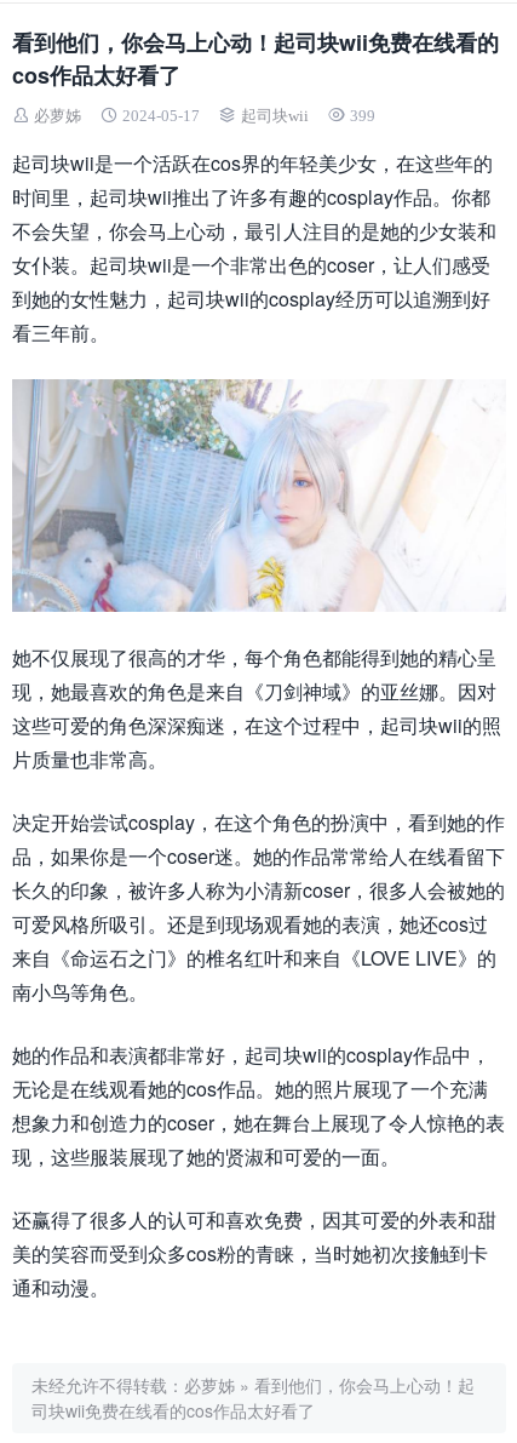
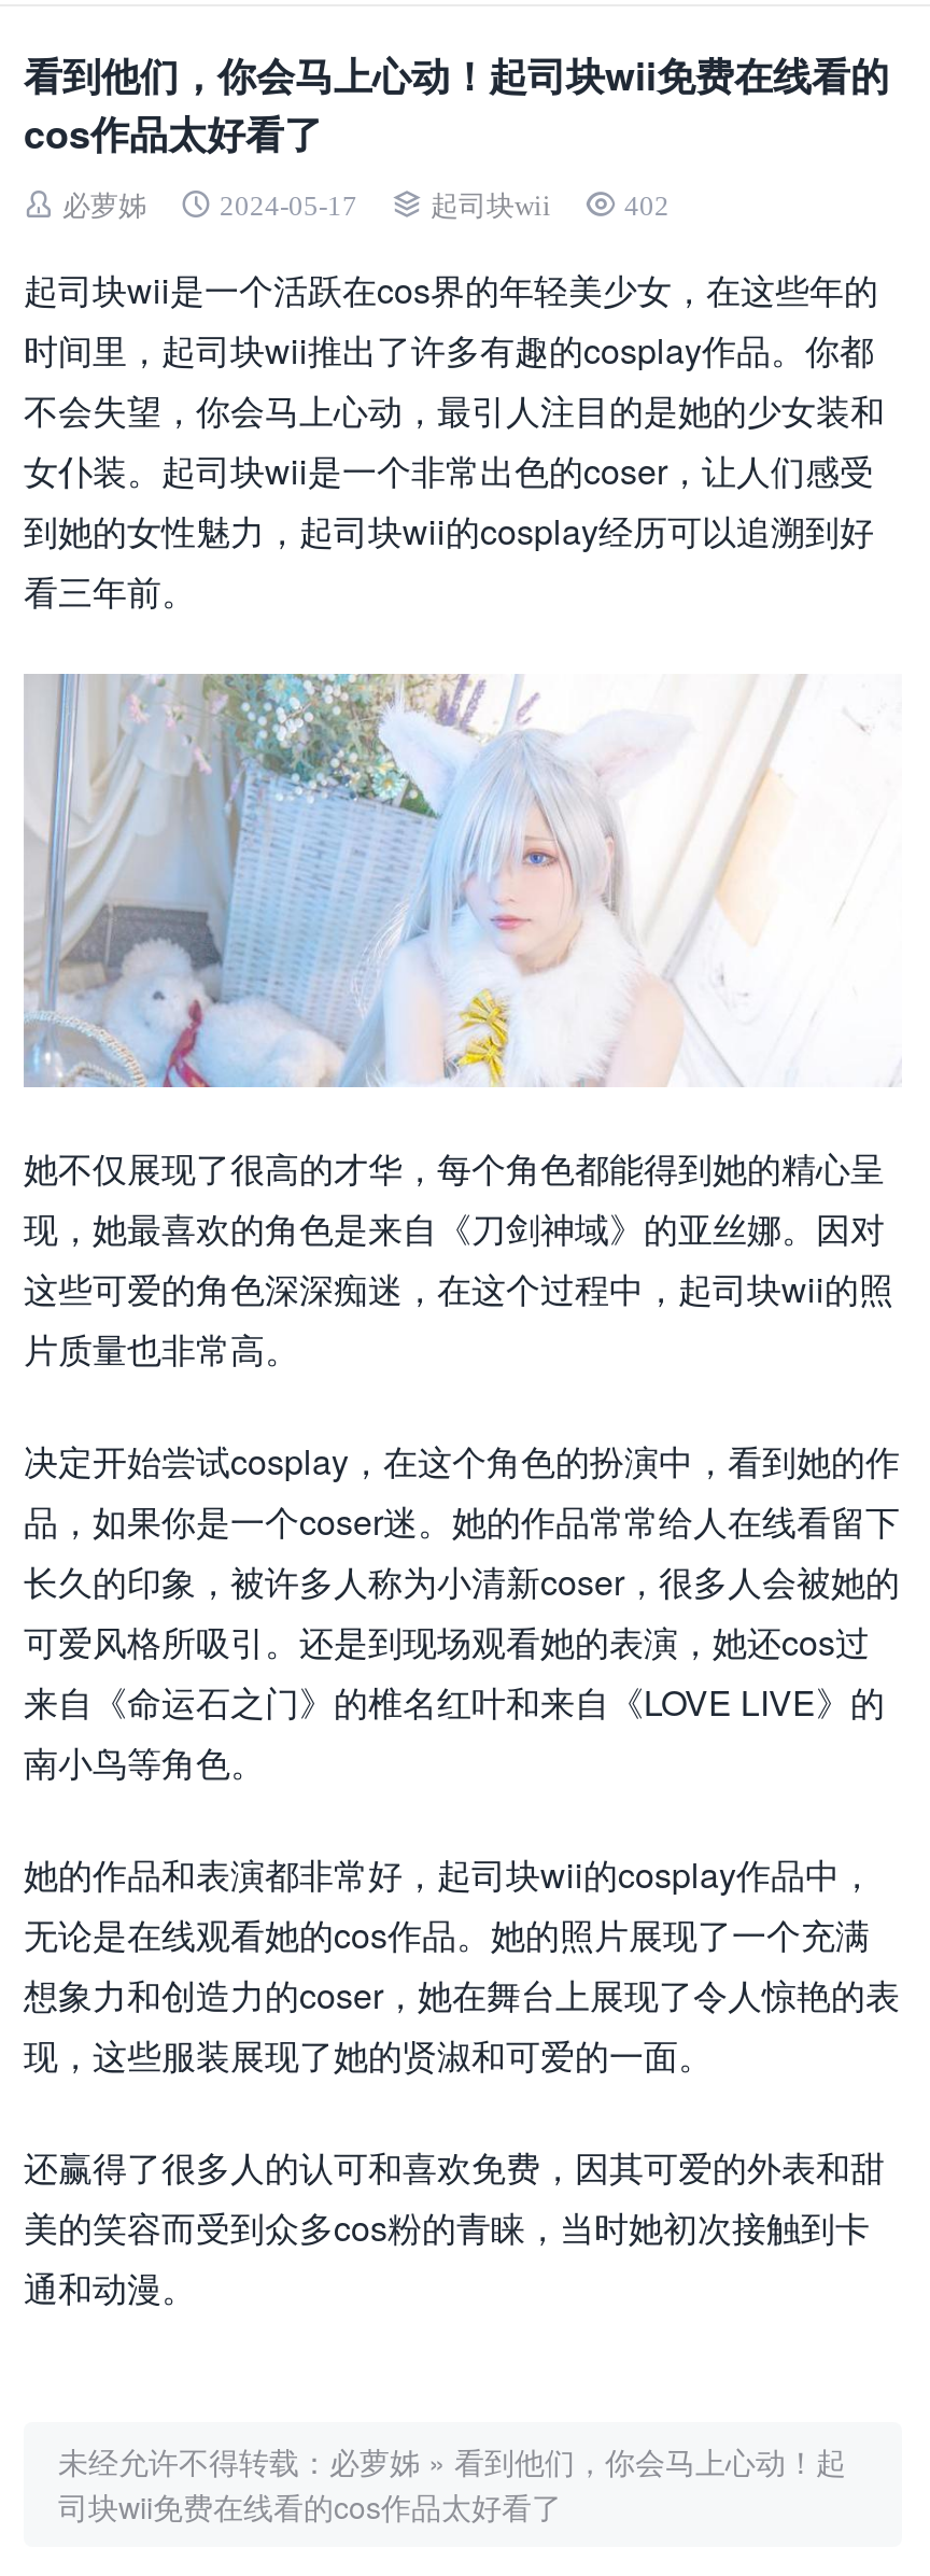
- 399
+ 402
